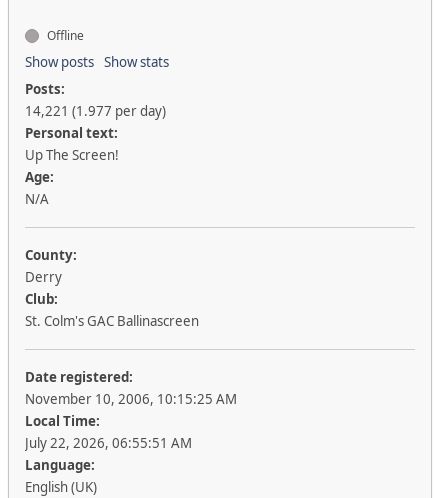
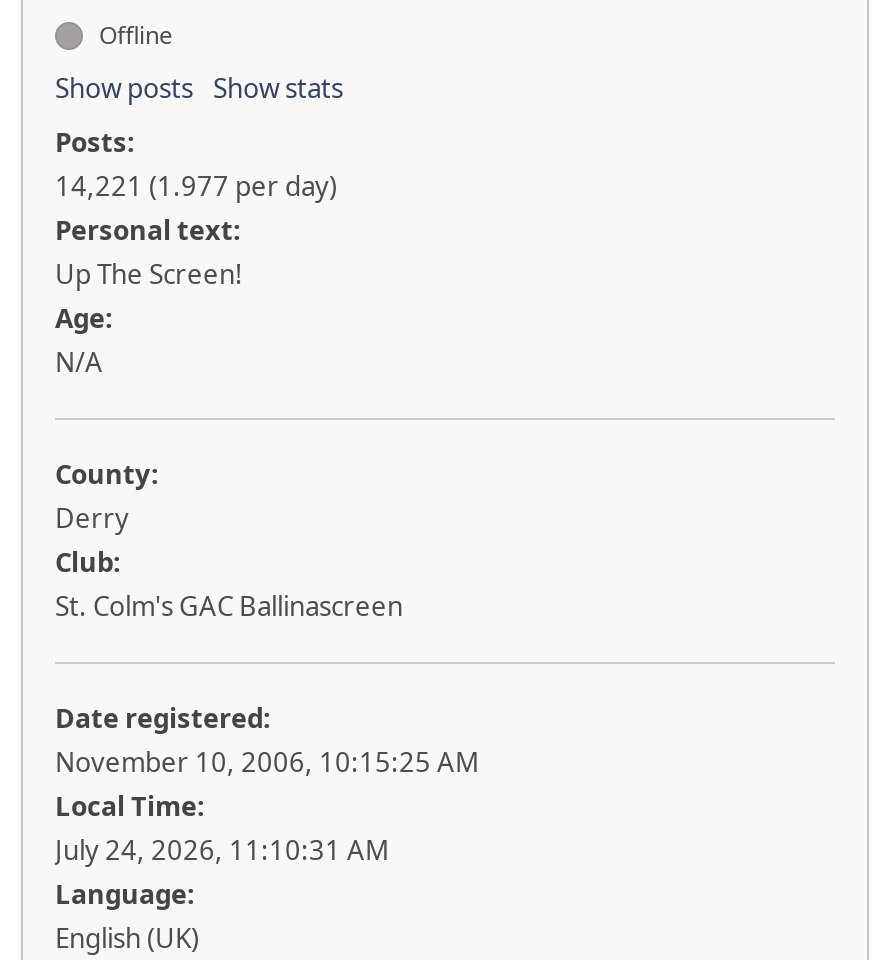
- July 22, 2026, 06:55:51 AM
+ July 24, 2026, 11:10:31 AM
